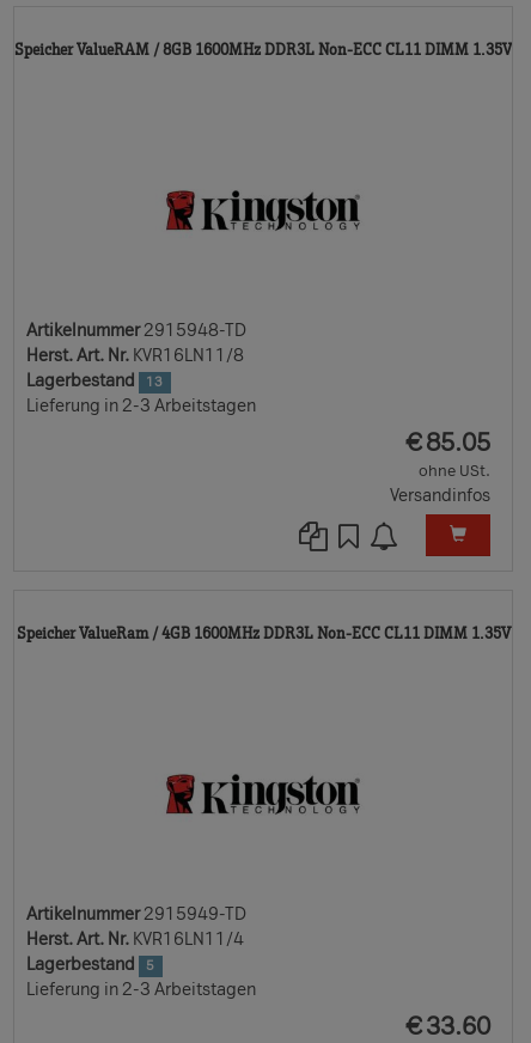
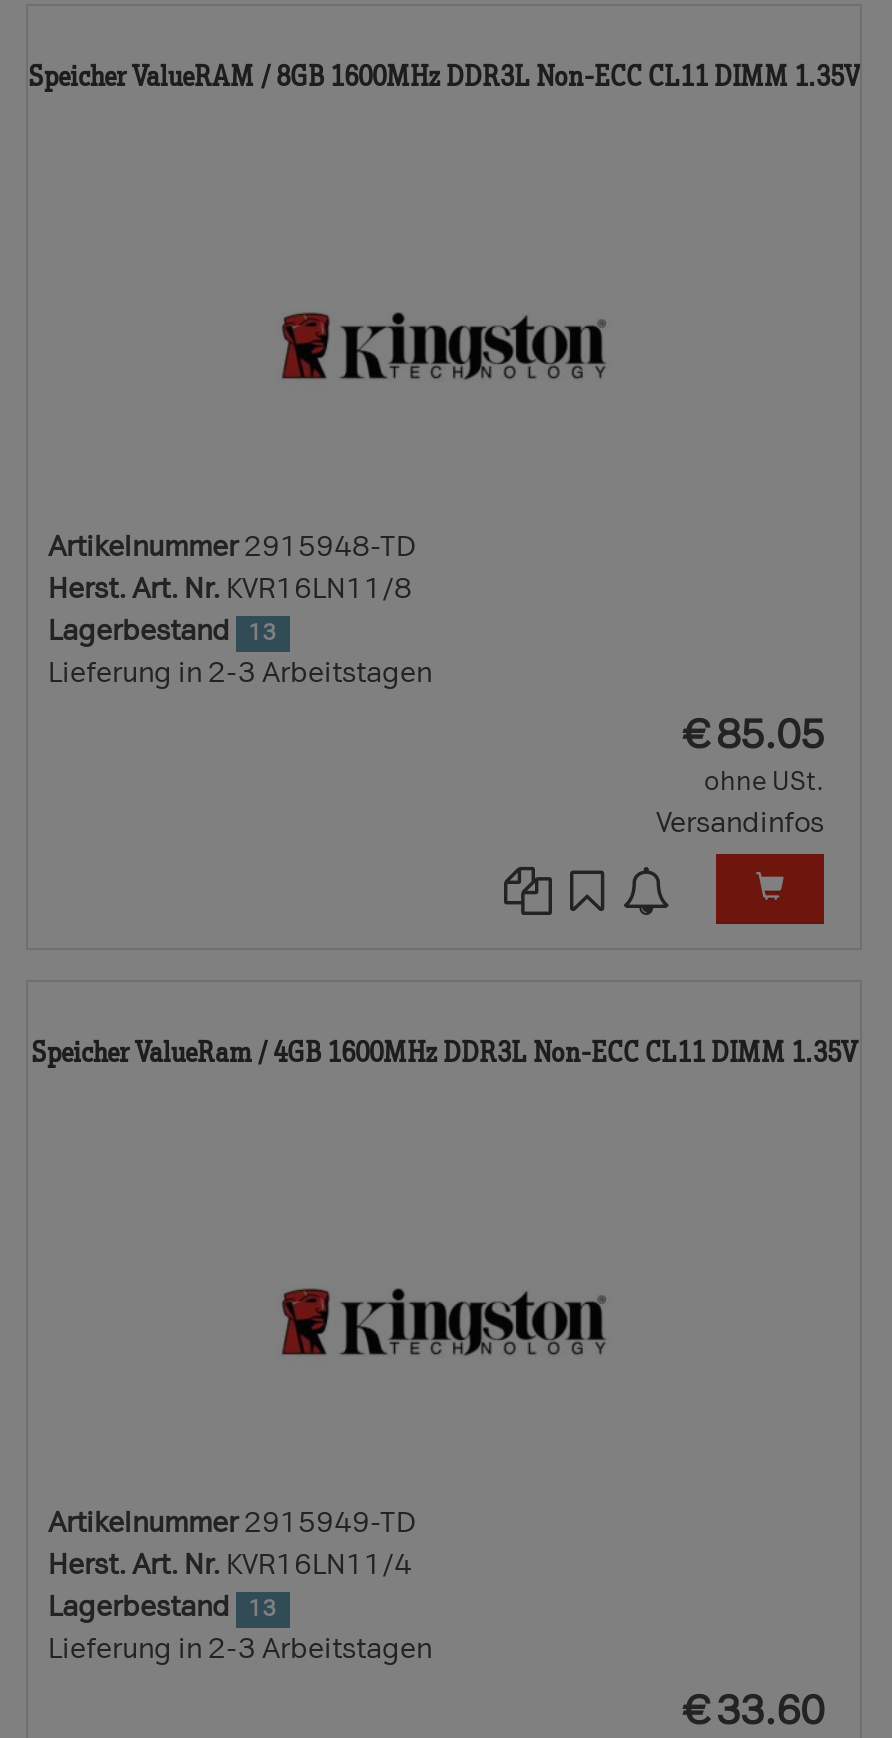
- Lagerbestand 5
+ Lagerbestand 13
